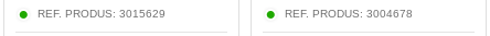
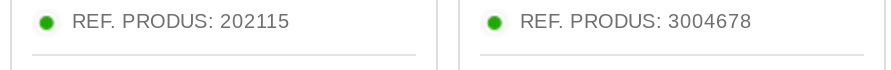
- REF. PRODUS: 3015629
+ REF. PRODUS: 202115
